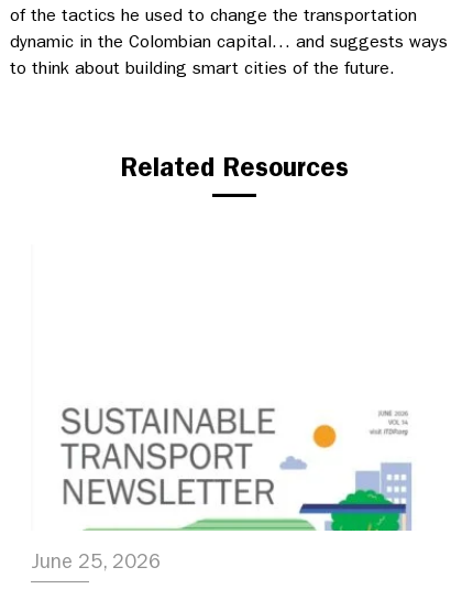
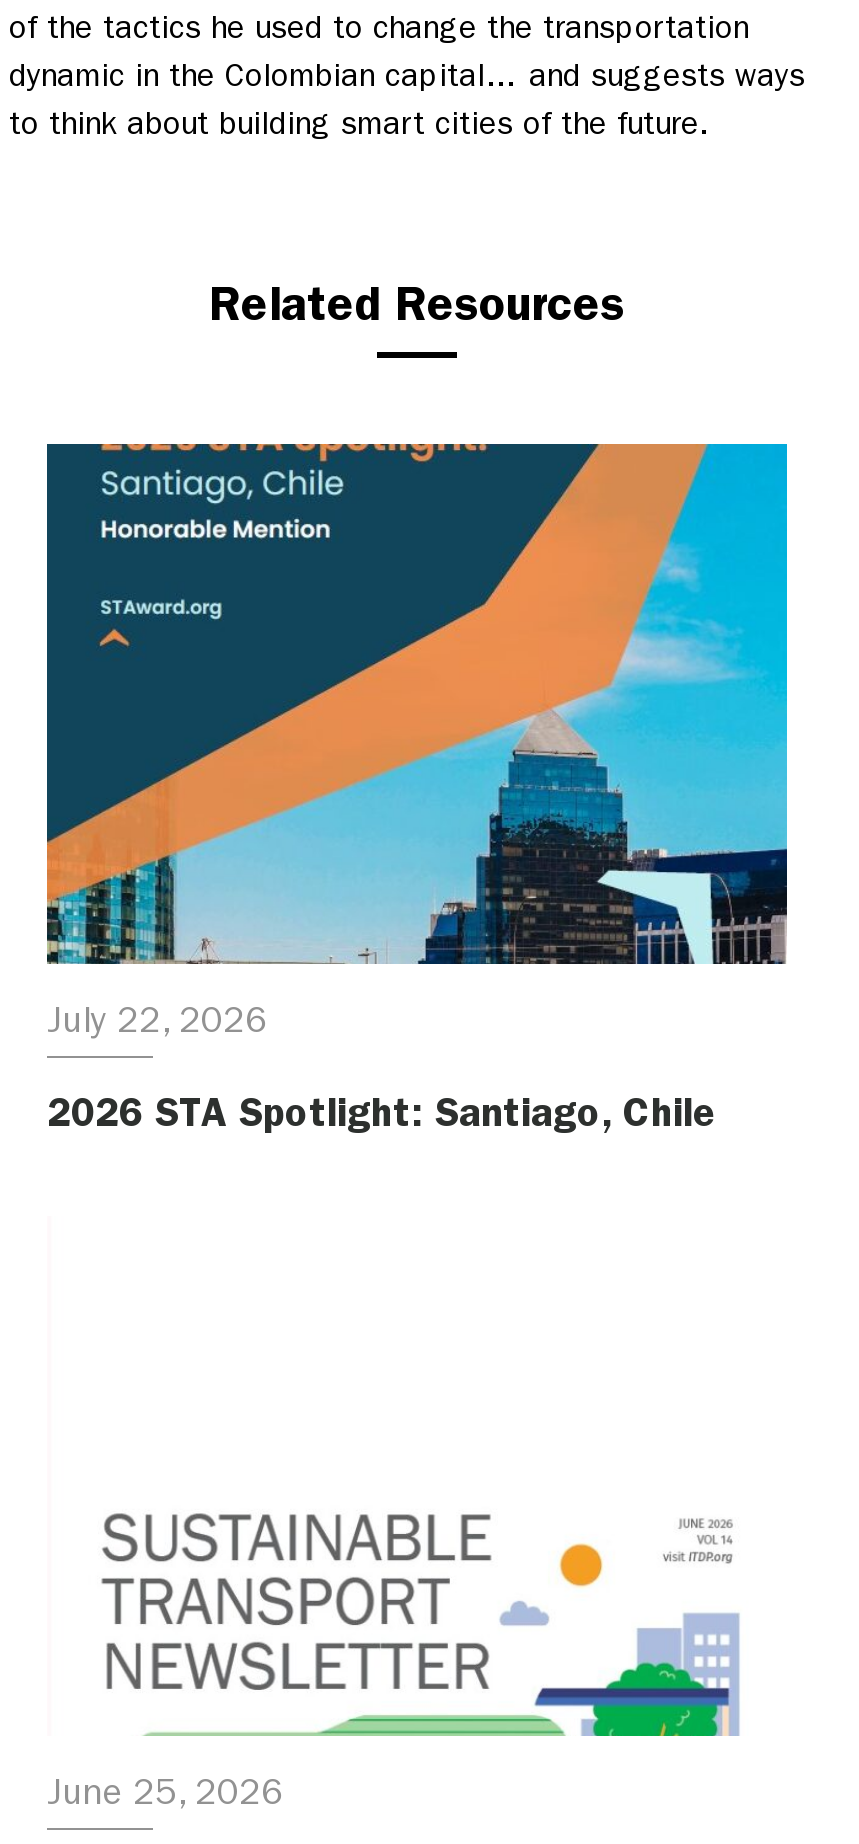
+ [image]
+ July 22, 2026
+ 2026 STA Spotlight: Santiago, Chile
